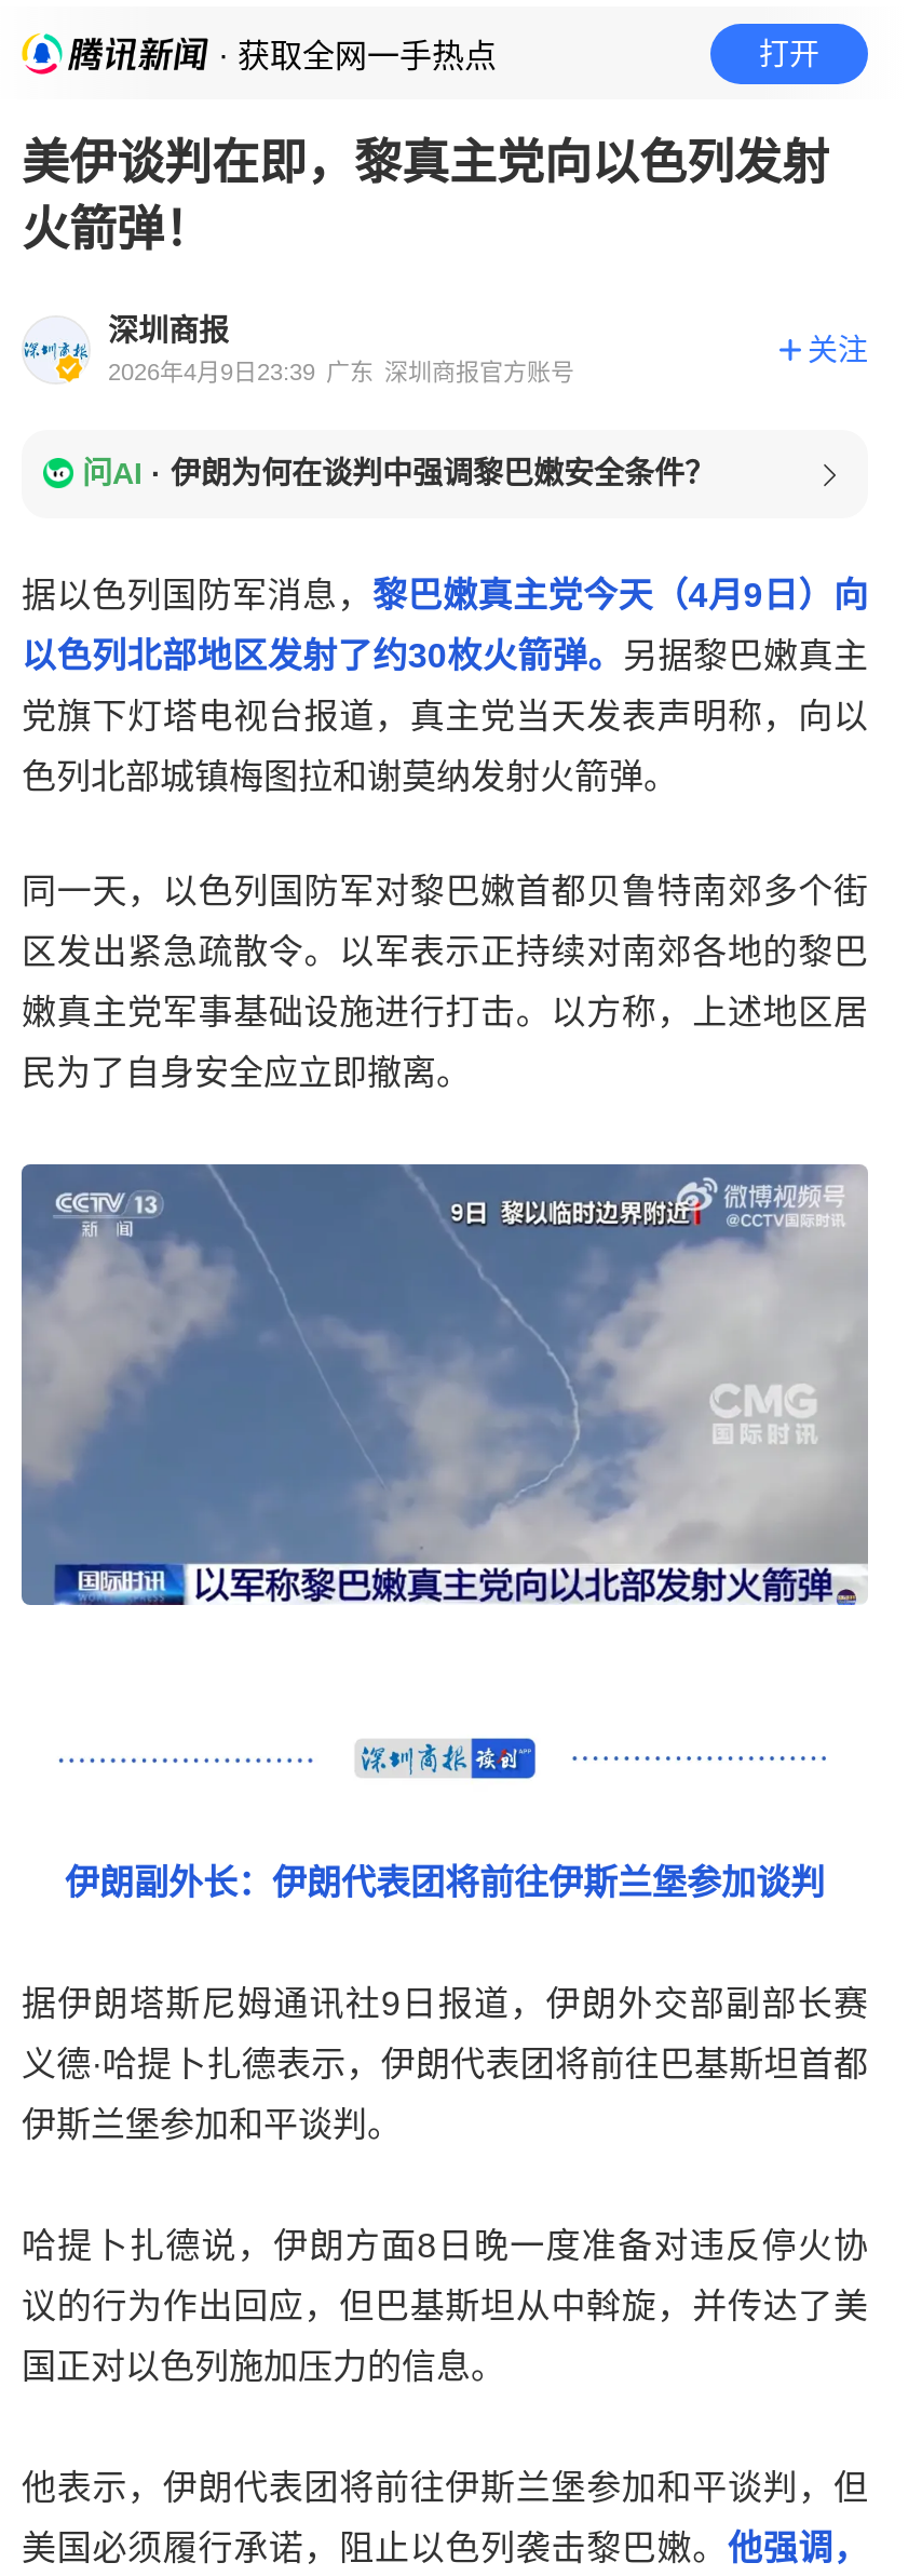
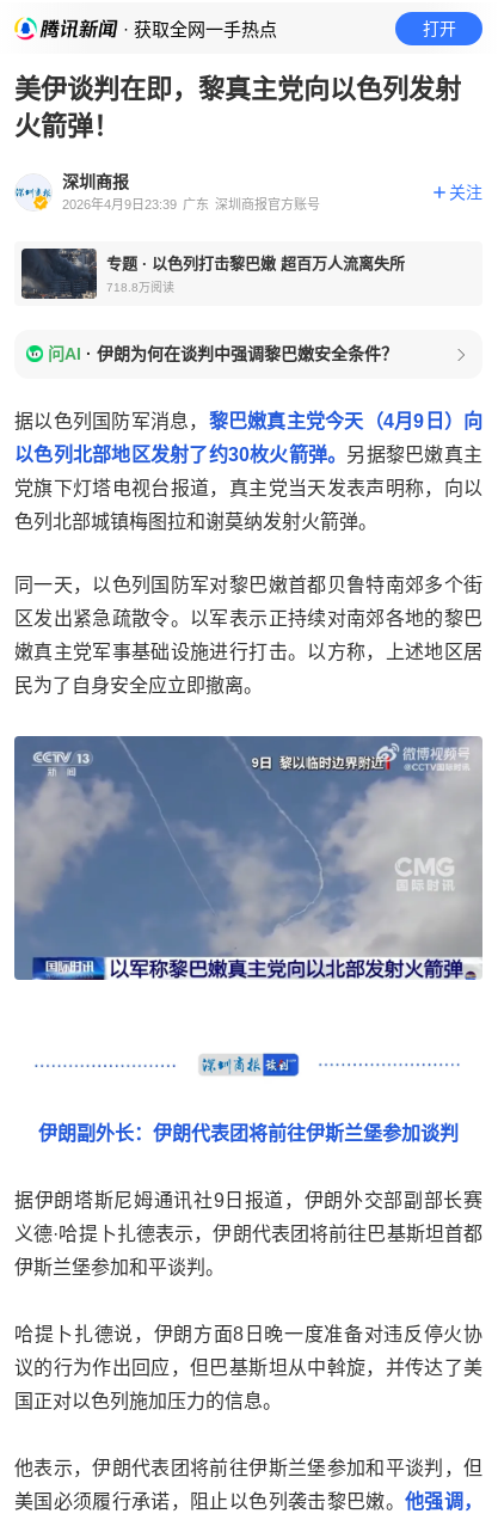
+ [image]
+ 专题·以色列打击黎巴嫩 超百万人流离失所
+ 718.8万阅读
